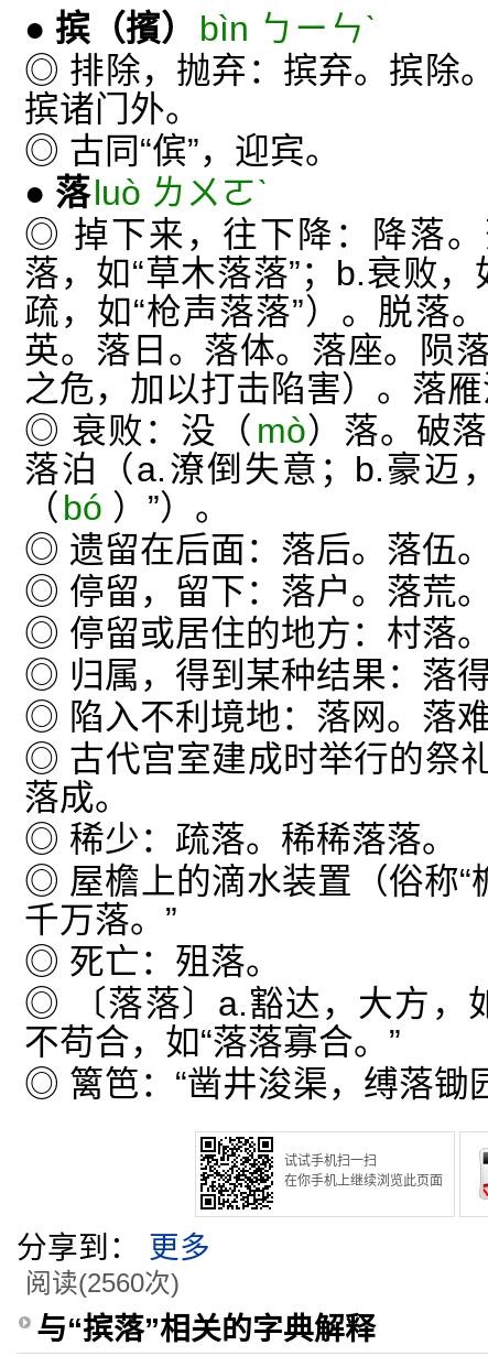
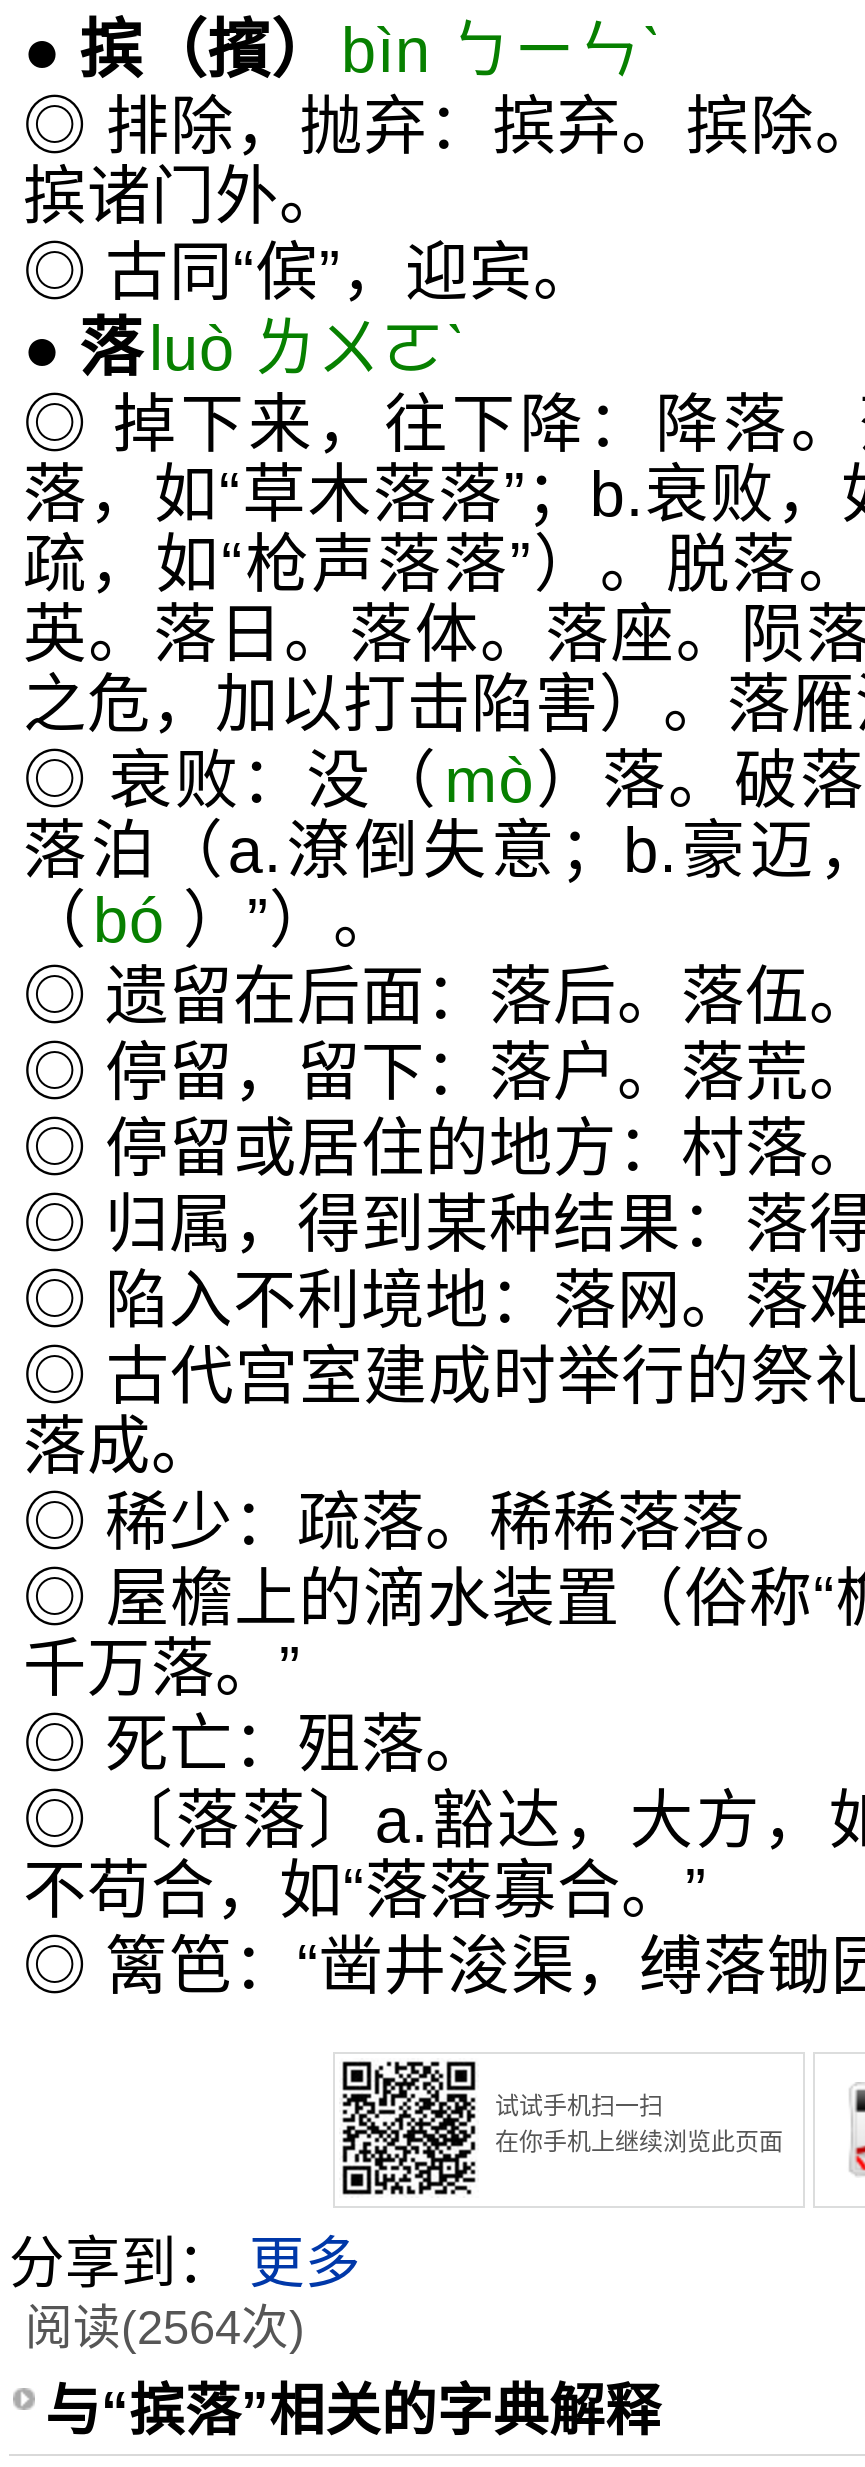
- 阅读(2560次)
+ 阅读(2564次)
